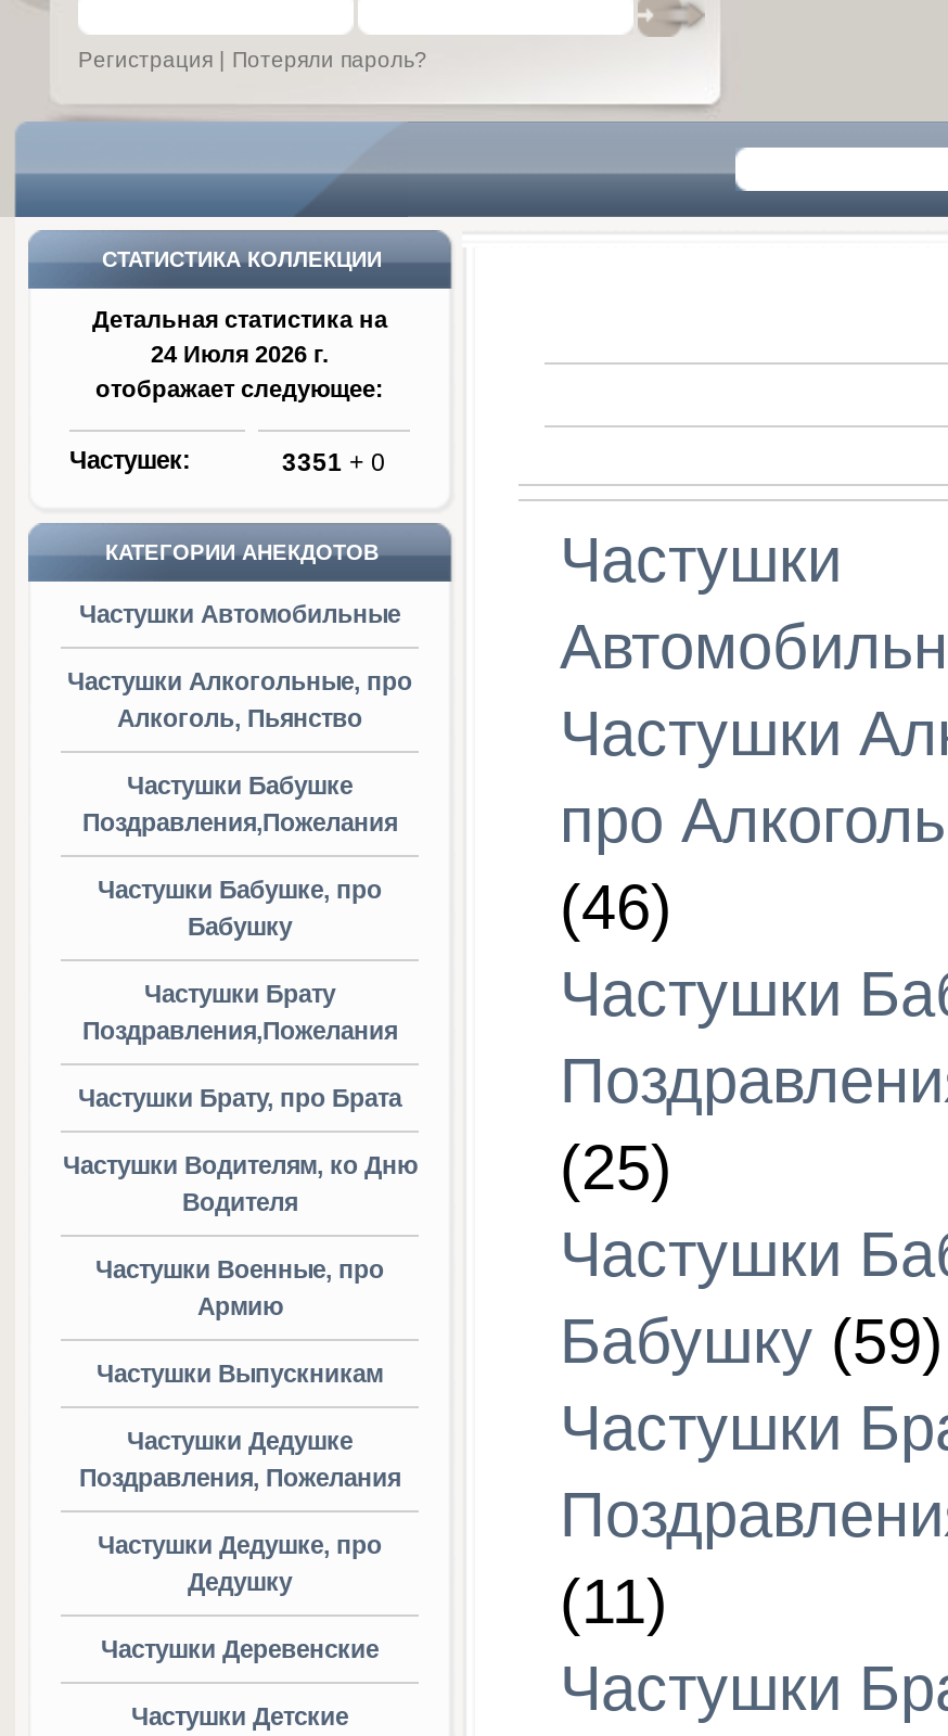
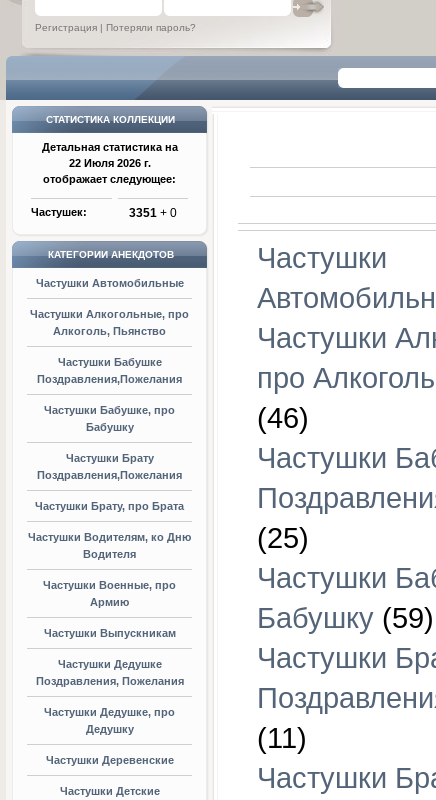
- 24 Июля 2026 г.
+ 22 Июля 2026 г.
